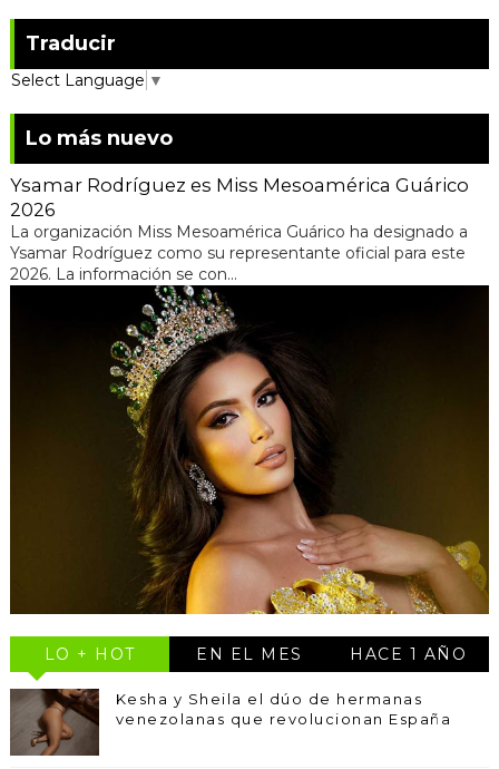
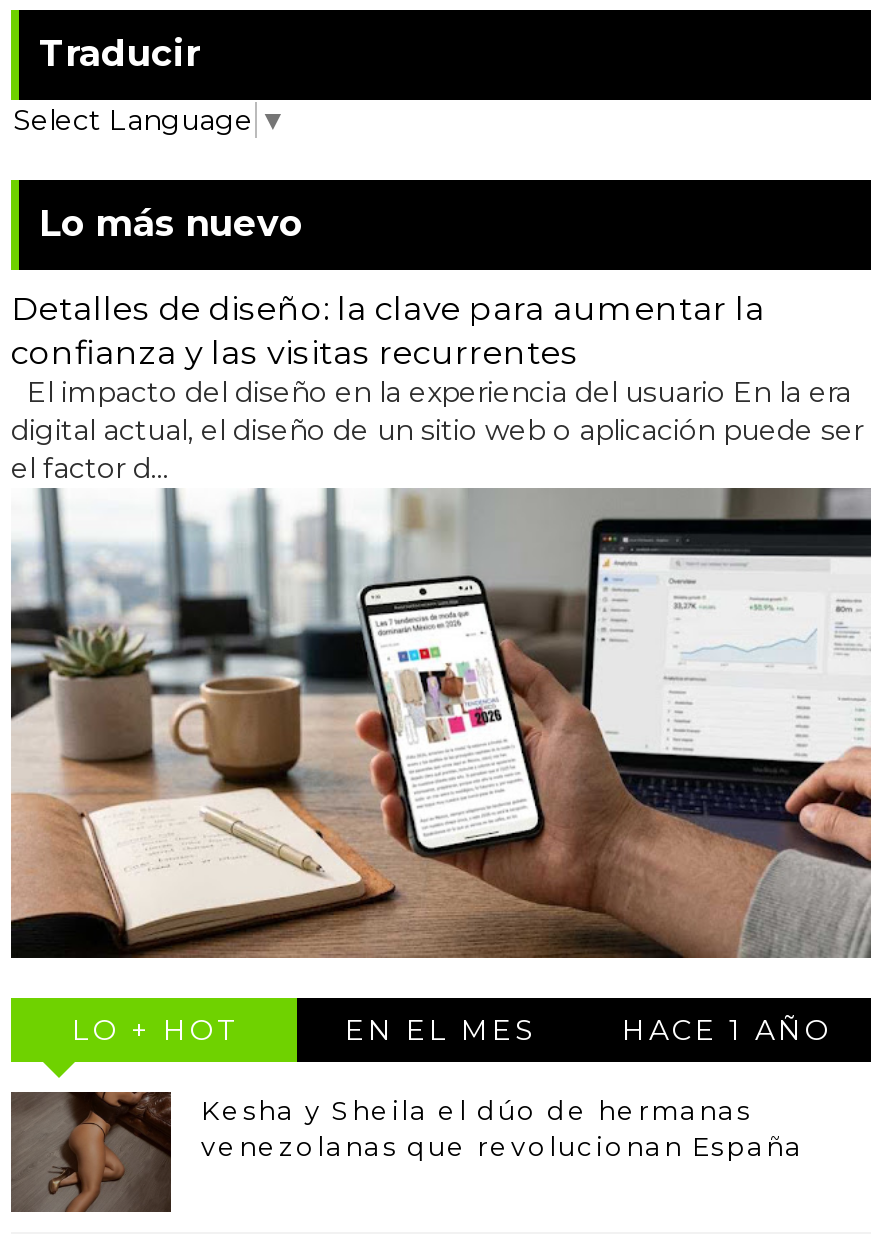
- Ysamar Rodríguez es Miss Mesoamérica Guárico
- 2026
- La organización Miss Mesoamérica Guárico ha designado a
- Ysamar Rodríguez como su representante oficial para este
- 2026. La información se con...
+ Detalles de diseño: la clave para aumentar la
+ confianza y las visitas recurrentes
+ El impacto del diseño en la experiencia del usuario En la era
+ digital actual, el diseño de un sitio web o aplicación puede ser
+ el factor d...

- [image]
+ [image]
